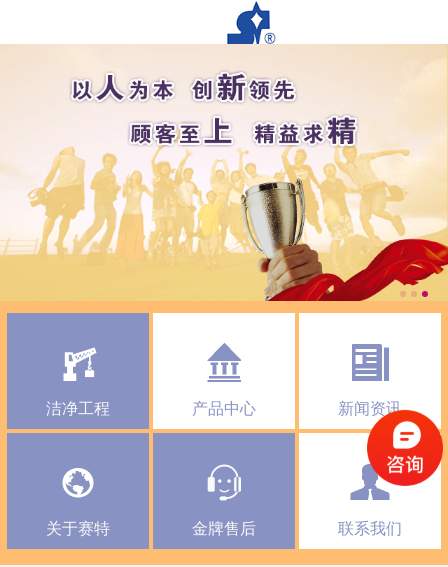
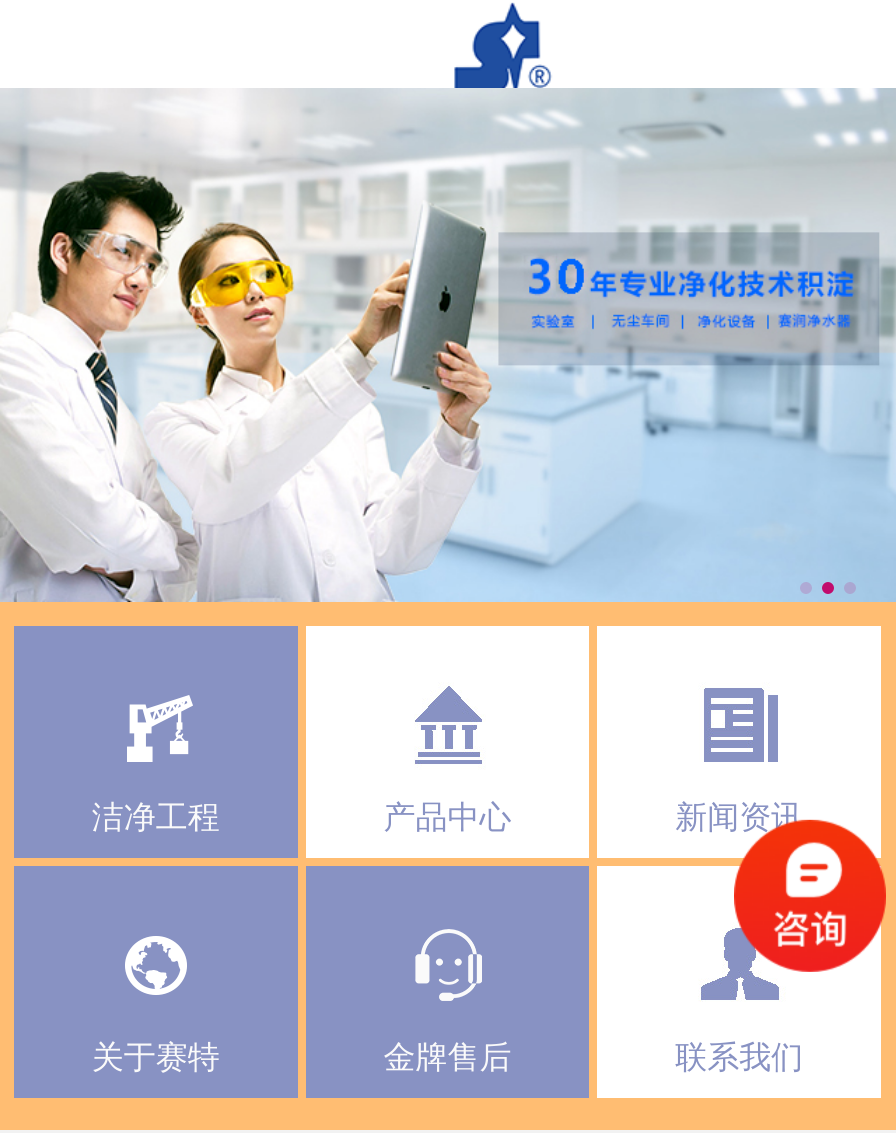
- [image]
+ [image]
